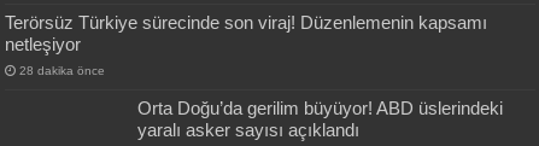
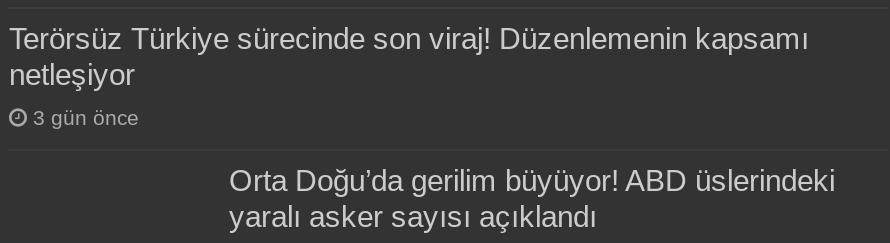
- 28 dakika önce
+ 3 gün önce
